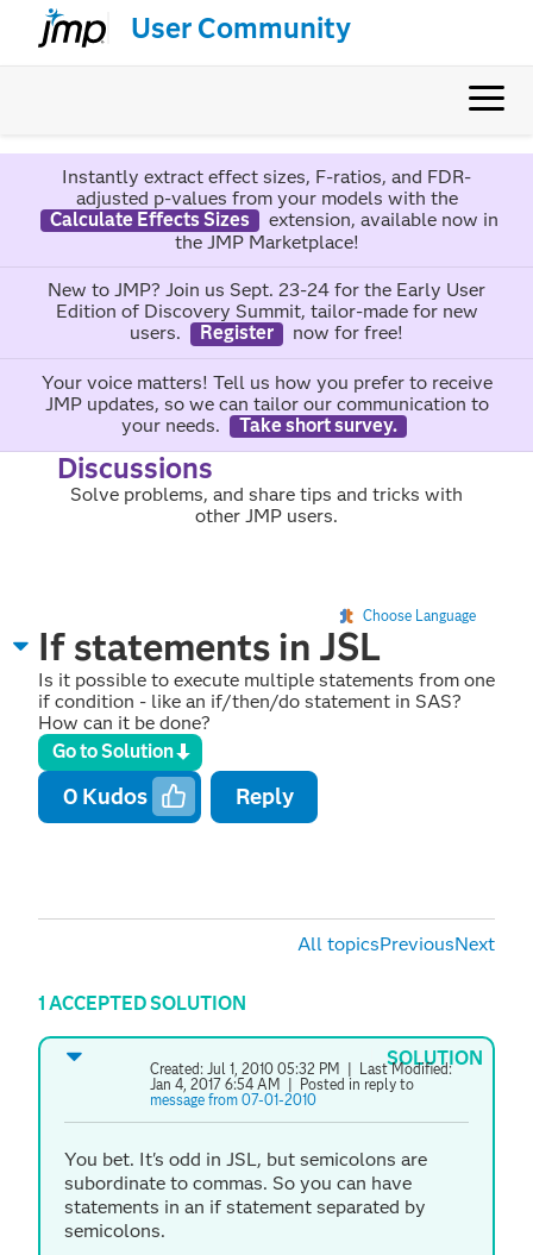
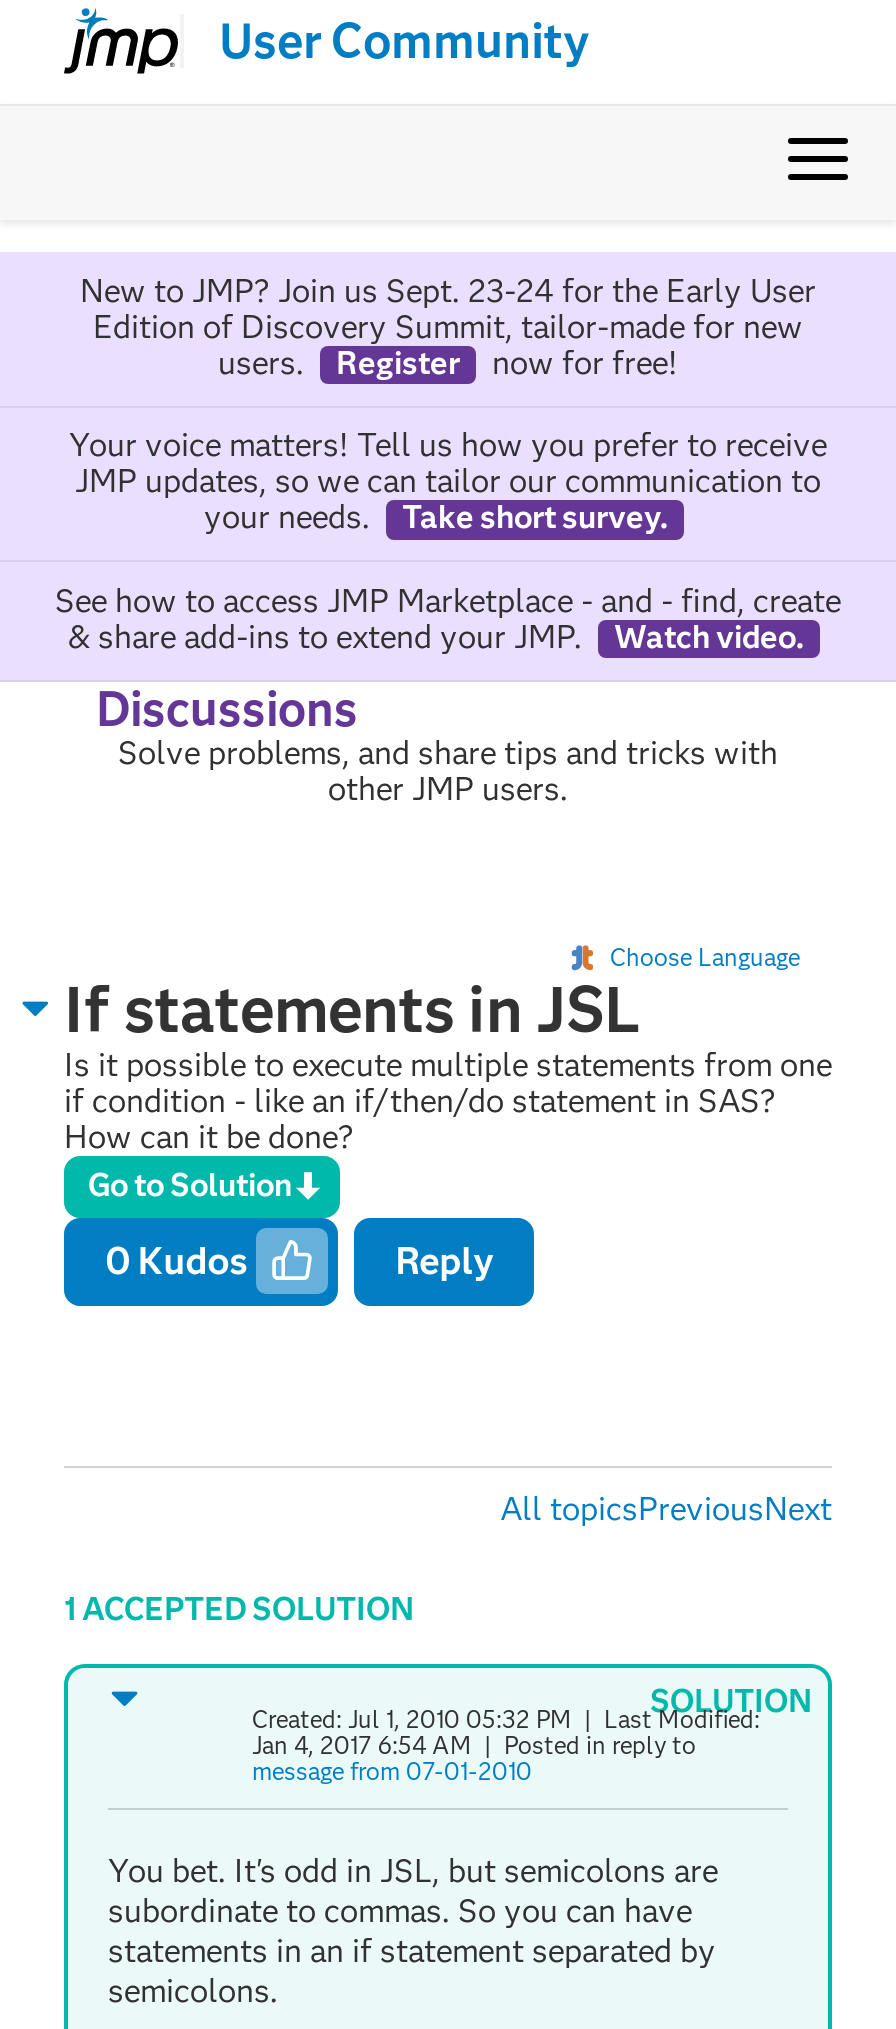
- Instantly extract effect sizes, F-ratios, and FDR-
- adjusted p-values from your models with the
- Calculate Effects Sizes
- extension, available now in
- the JMP Marketplace!

moved up: New to JMP? Join us Sept. 23-24 for the Early User | Edition of Discovery Summit, tailor-made for new | users. | ... | your needs. | Take short survey.

+ See how to access JMP Marketplace - and - find, create
+ & share add-ins to extend your JMP.
+ Watch video.
